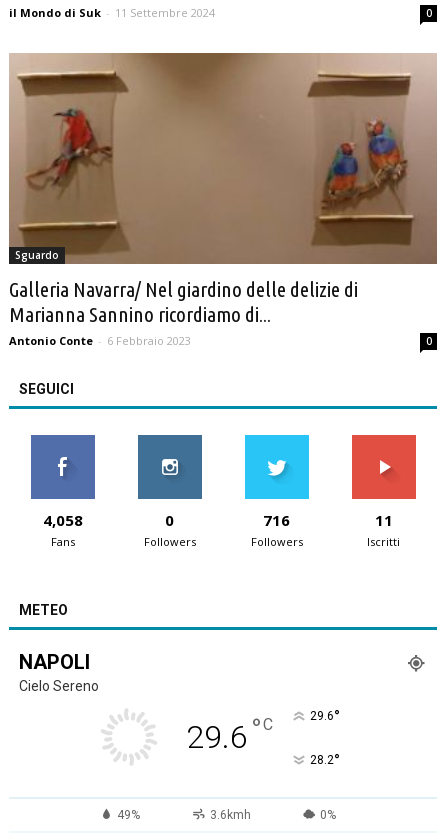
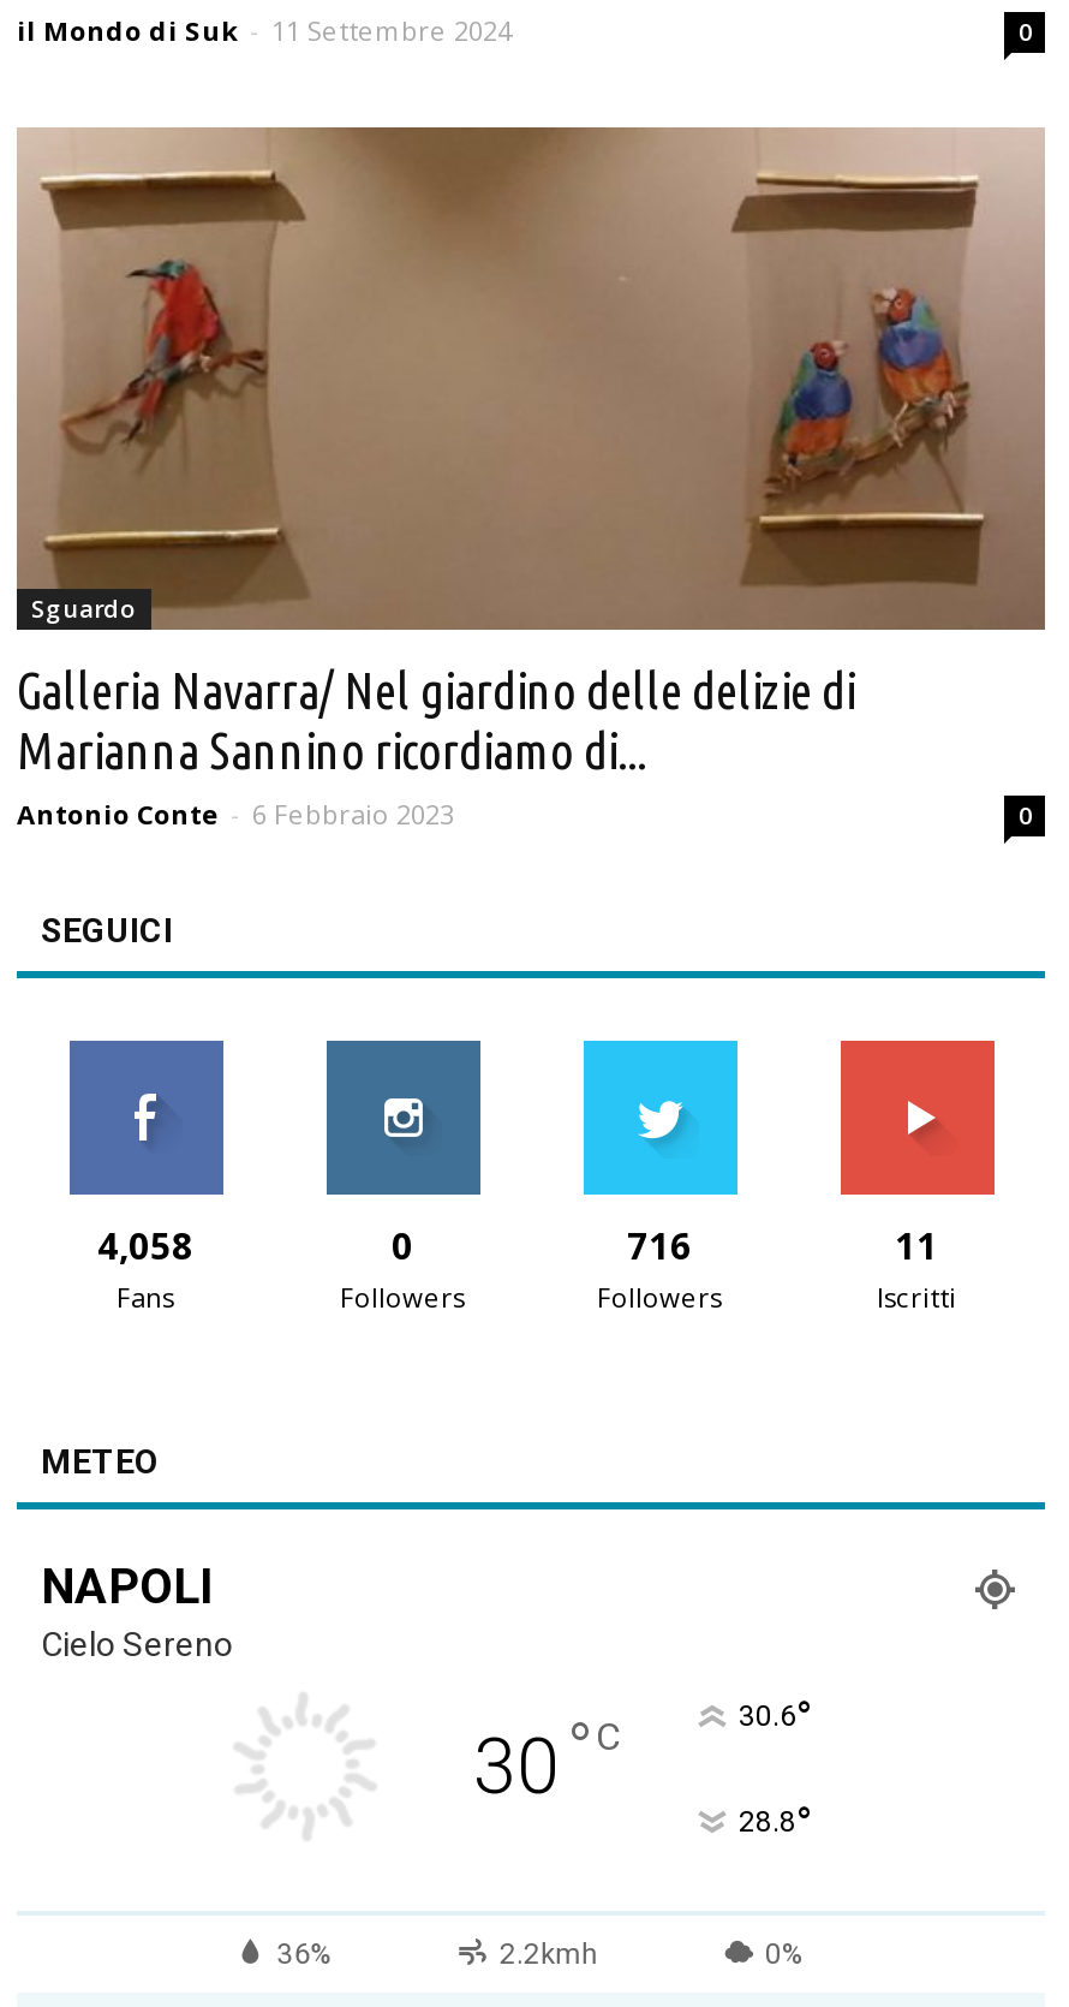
- 29.6 °C
- 29.6°
+ 30 °C
+ 30.6°

- 28.2°
+ 28.8°

- 49%
- 3.6kmh
+ 36%
+ 2.2kmh
